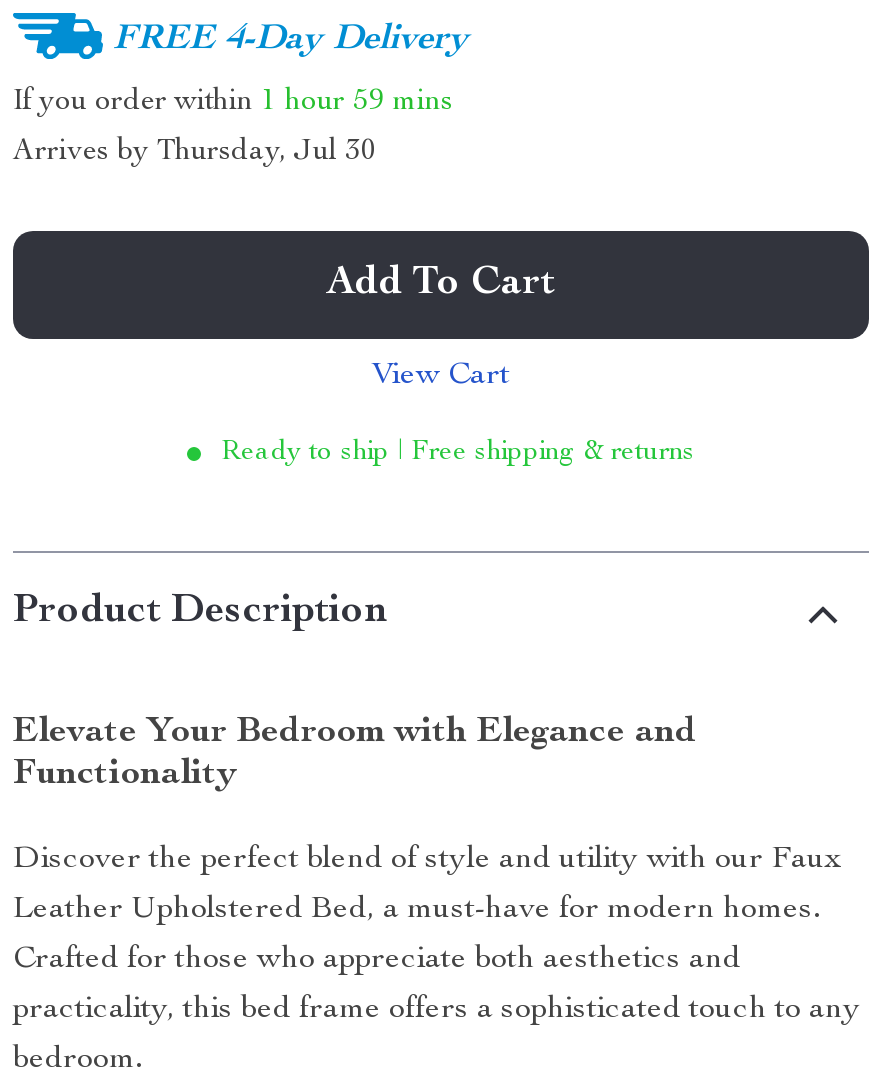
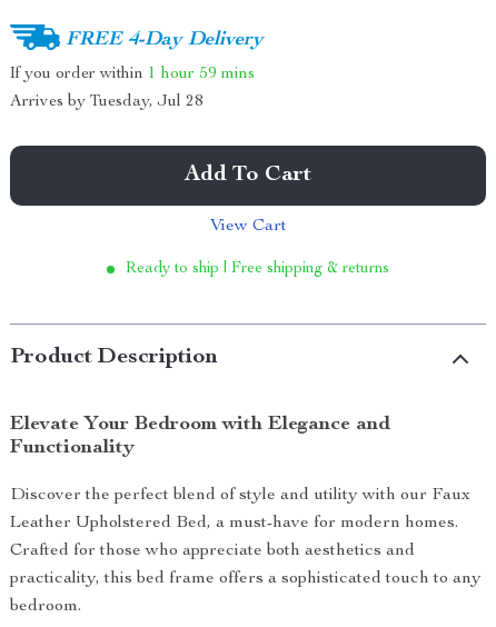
- Arrives by Thursday, Jul 30
+ Arrives by Tuesday, Jul 28
